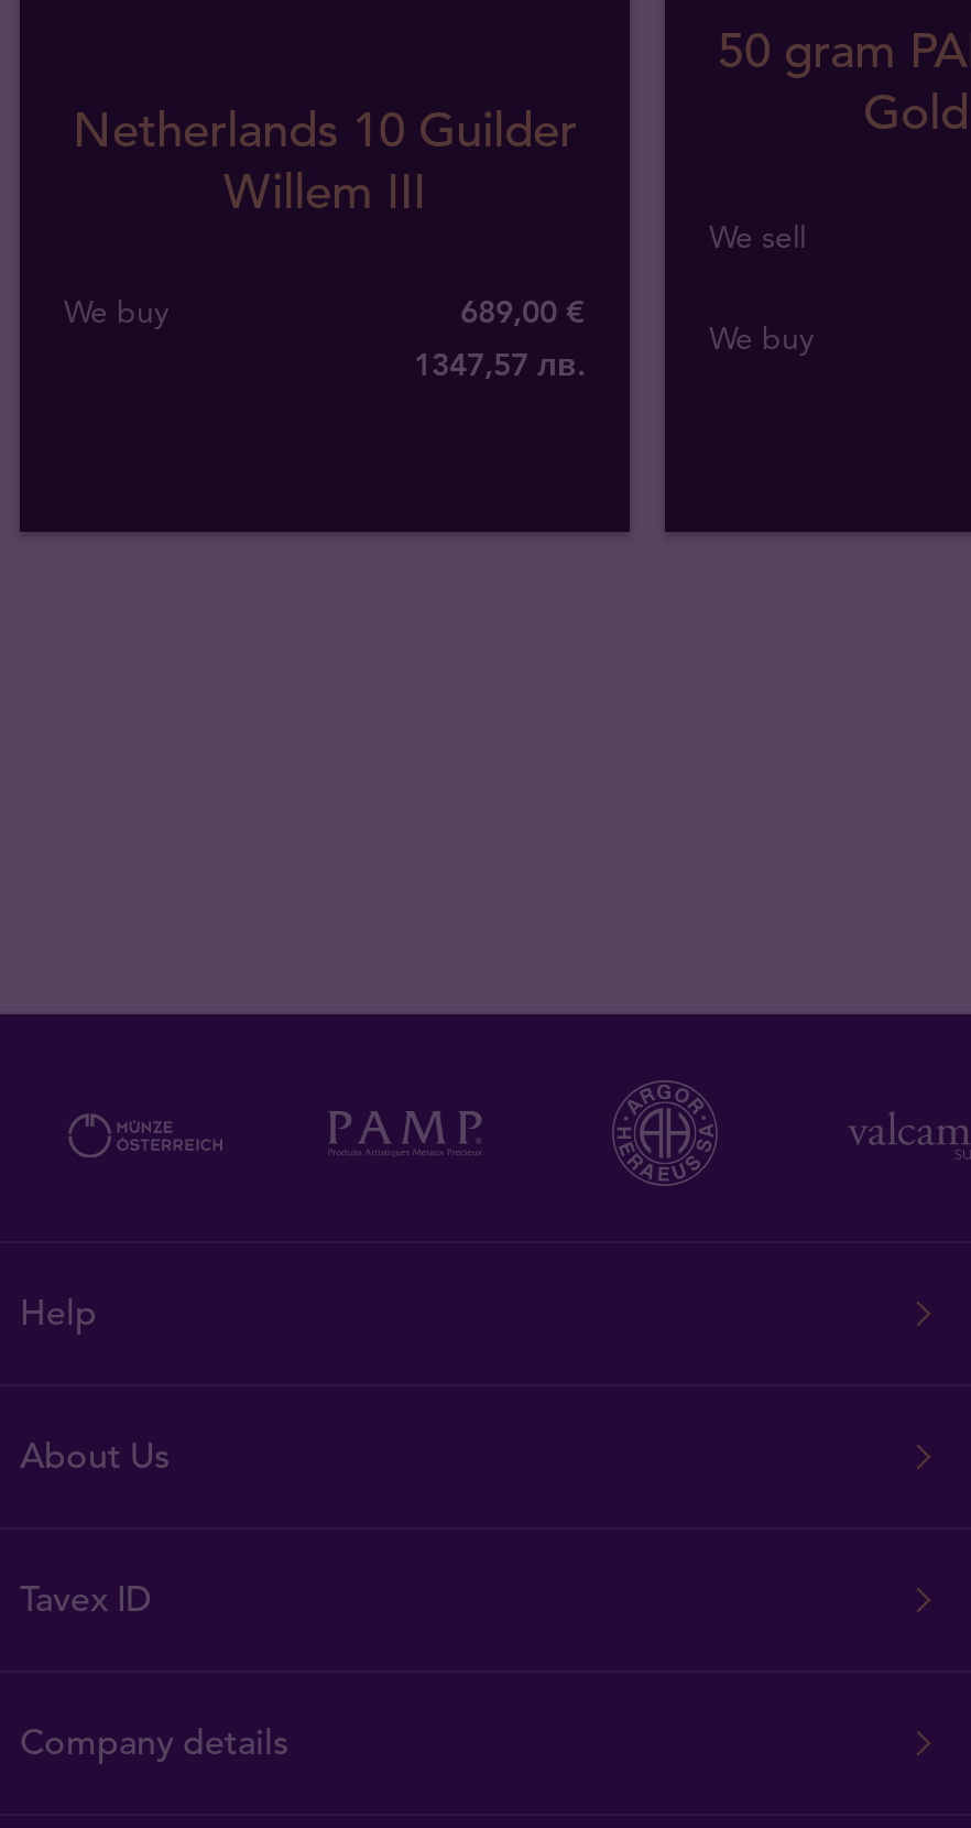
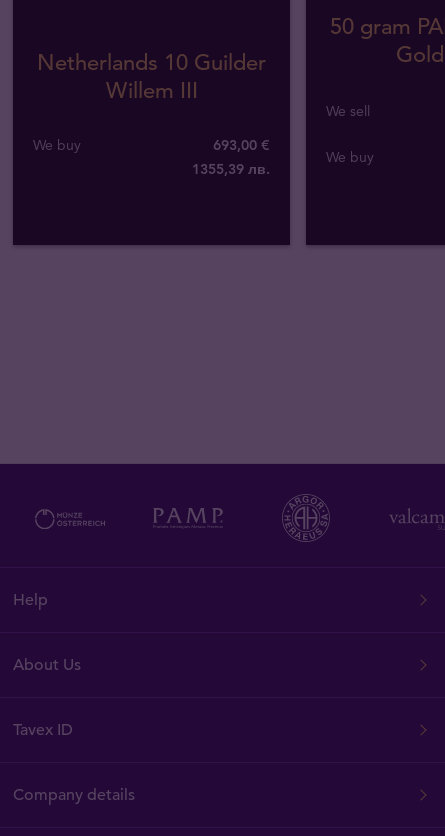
- 689,00 €
+ 693,00 €

- 1347,57 лв.
+ 1355,39 лв.
